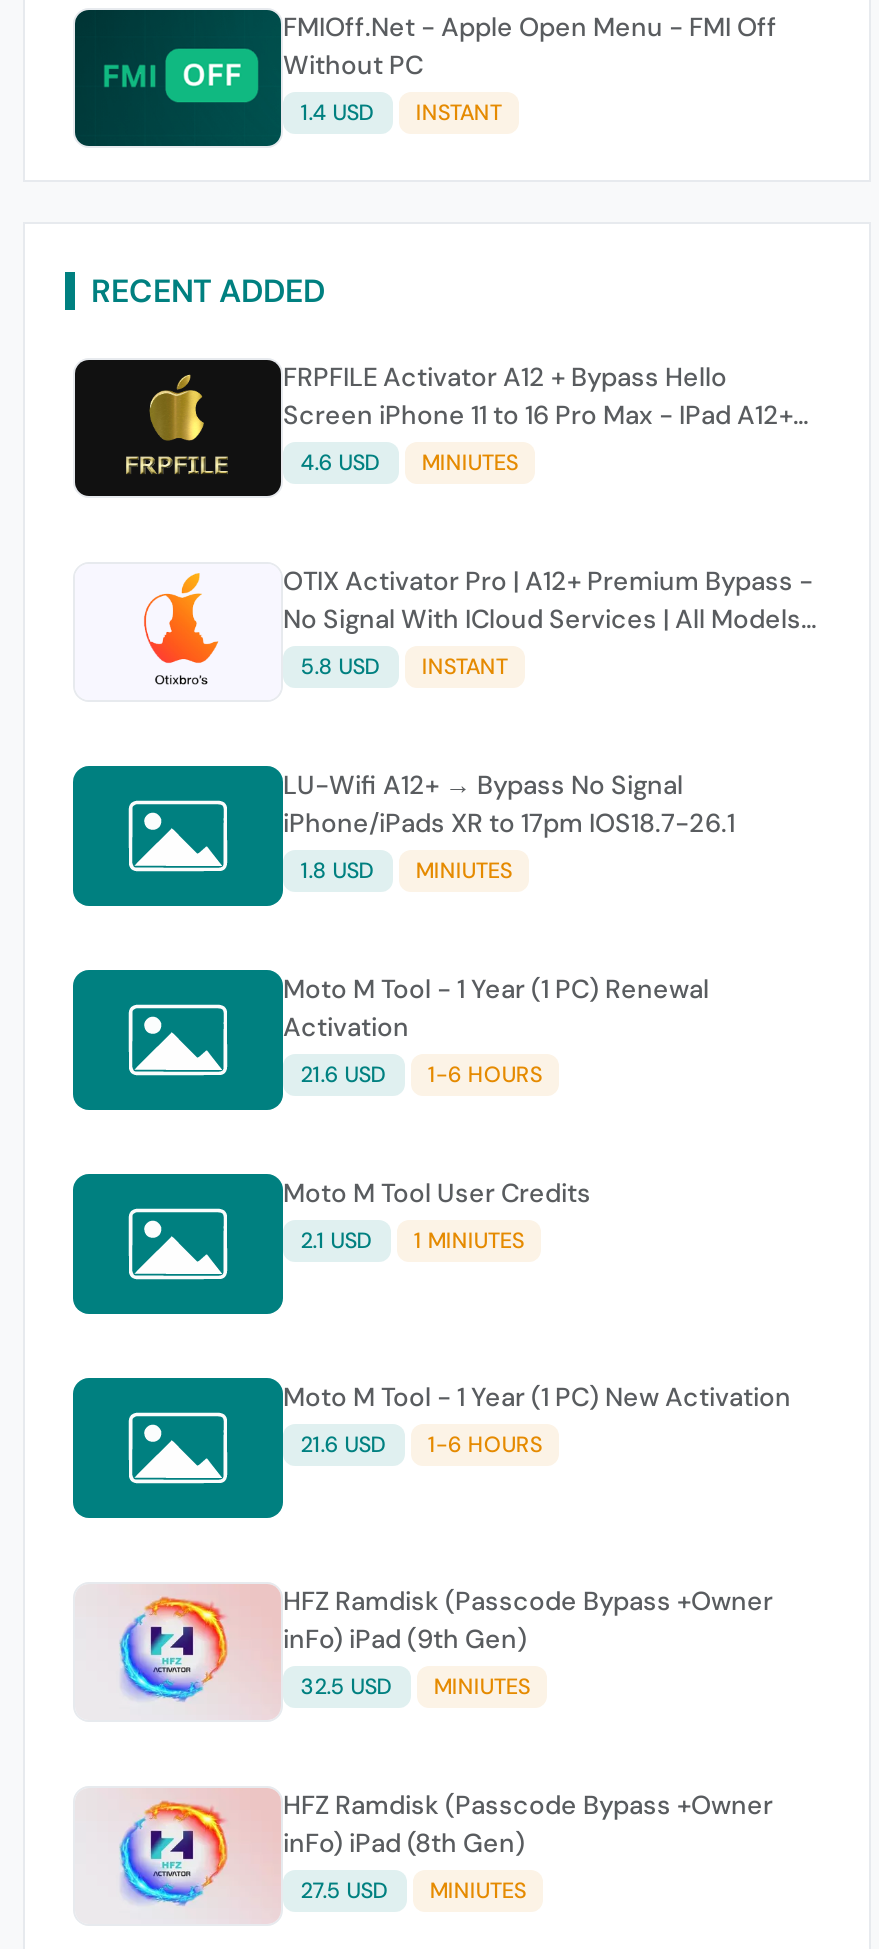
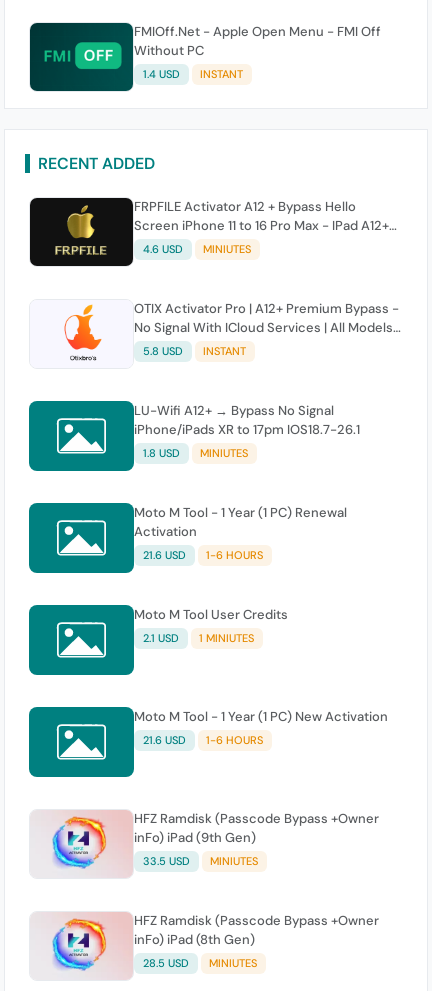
- 32.5 USD MINIUTES
+ 33.5 USD MINIUTES

- 27.5 USD MINIUTES
+ 28.5 USD MINIUTES
